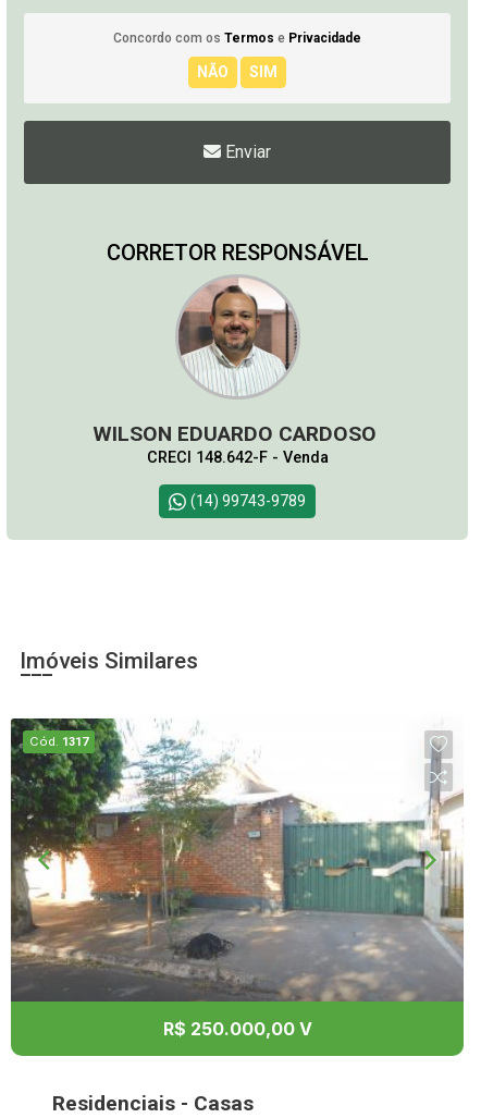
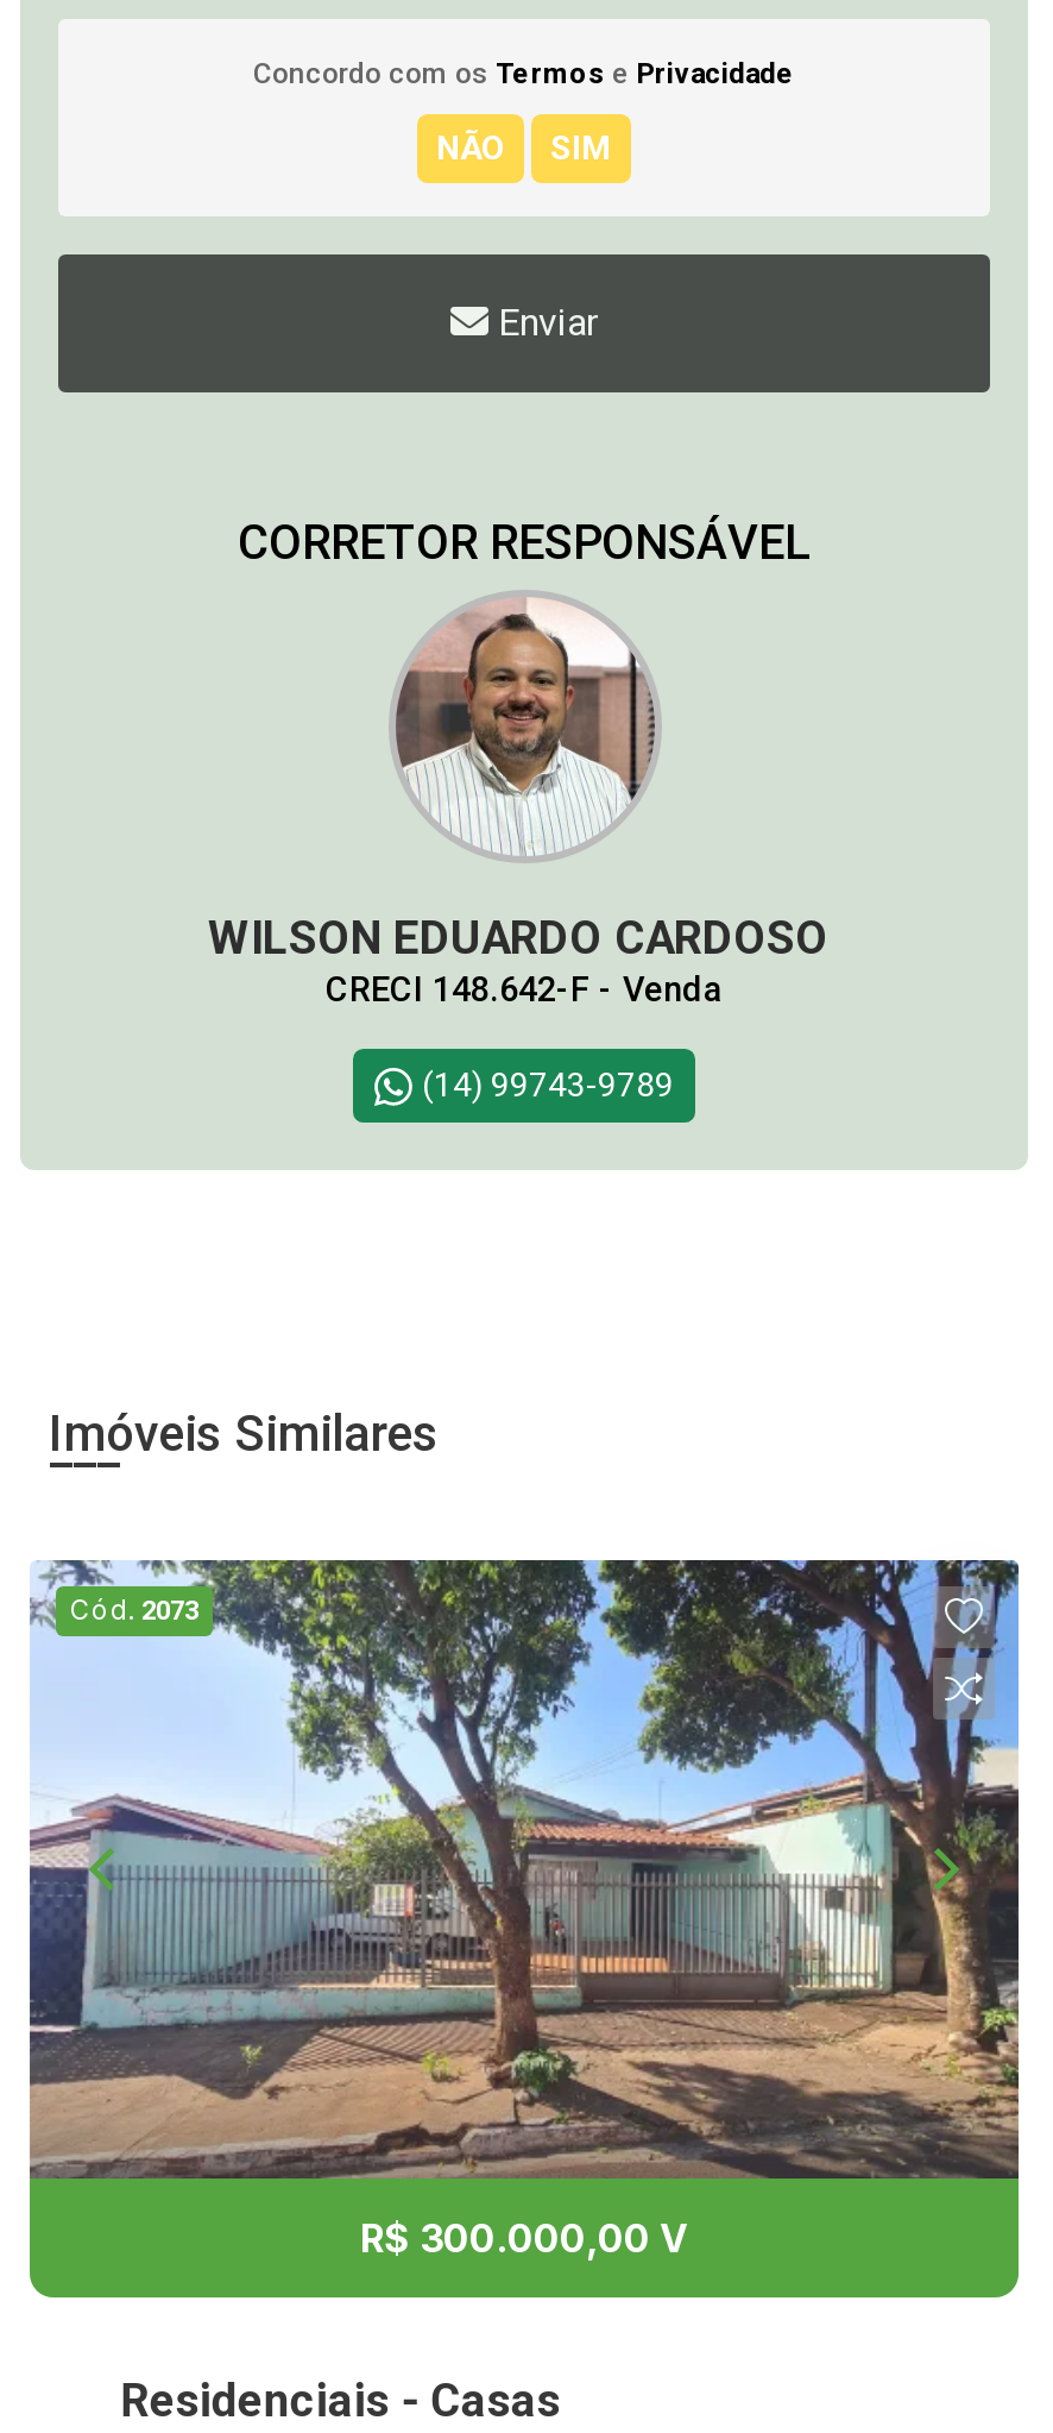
- [image]
- Cód. 1317
+ [image]
+ Cód. 2073

- R$ 250.000,00 V
+ R$ 300.000,00 V
